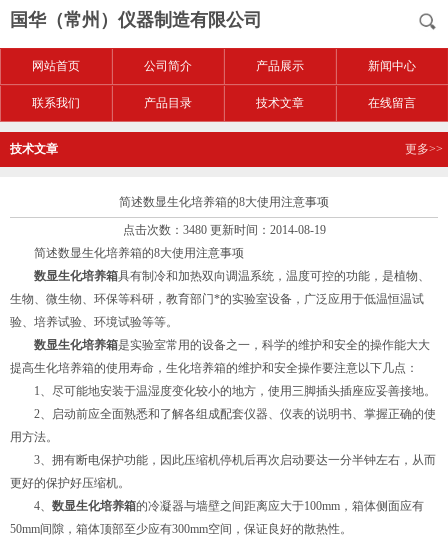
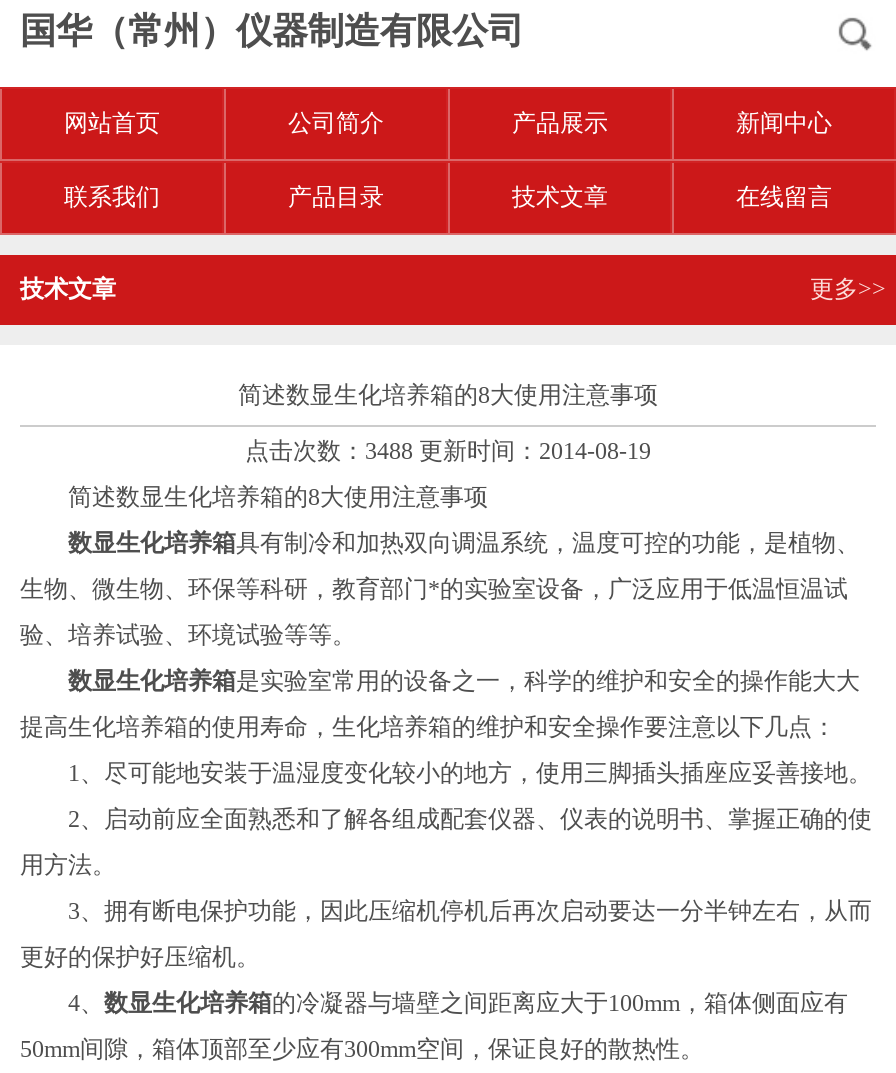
- 点击次数：3480 更新时间：2014-08-19
+ 点击次数：3488 更新时间：2014-08-19
